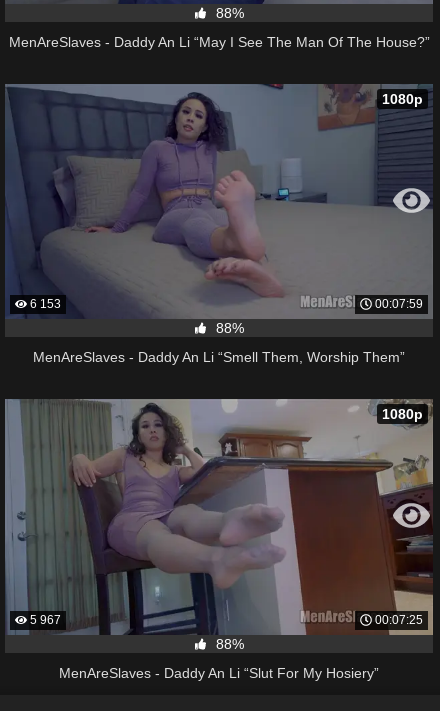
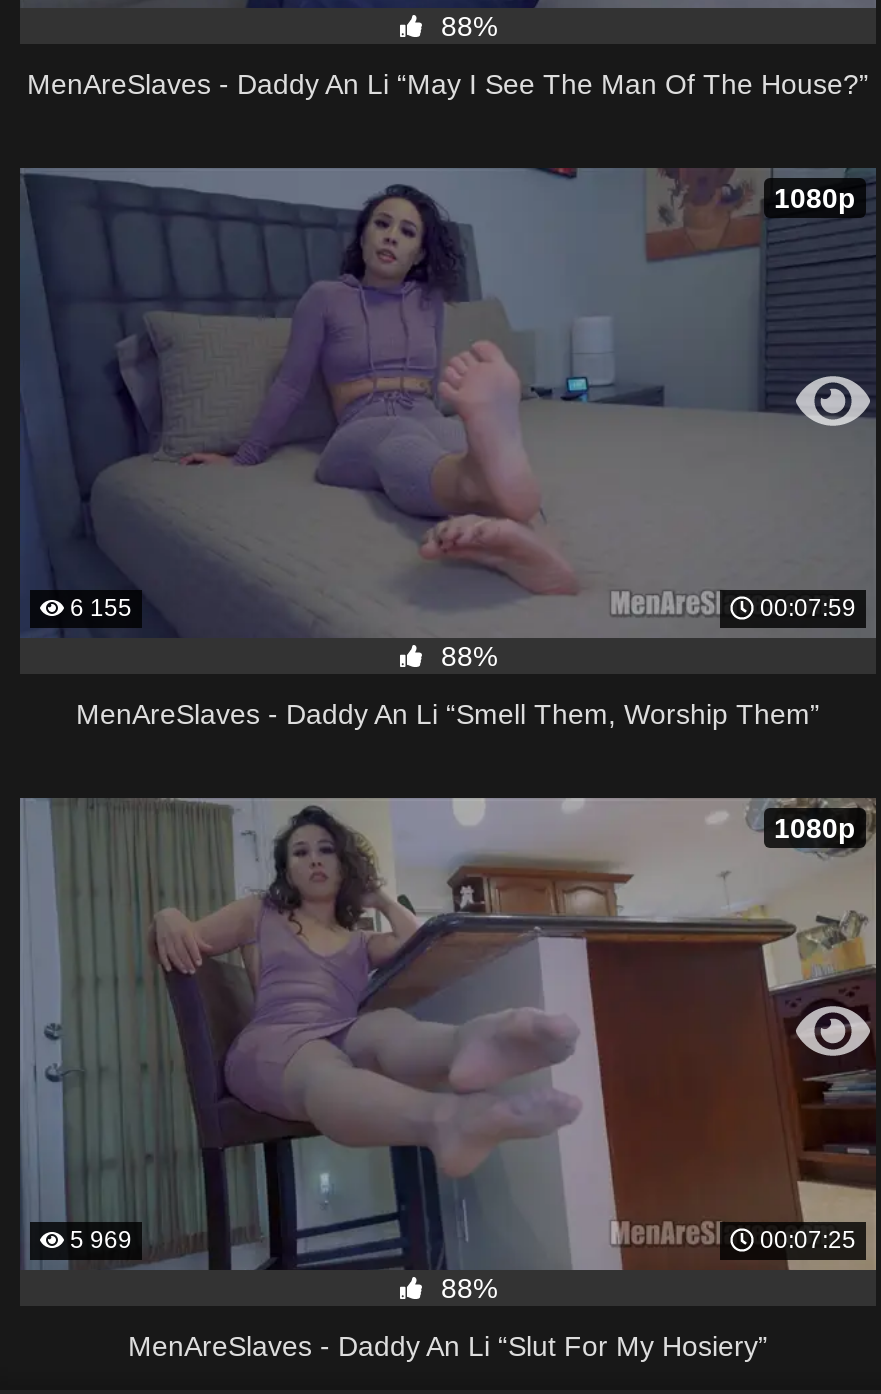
- 6 153
+ 6 155

- 5 967
+ 5 969
